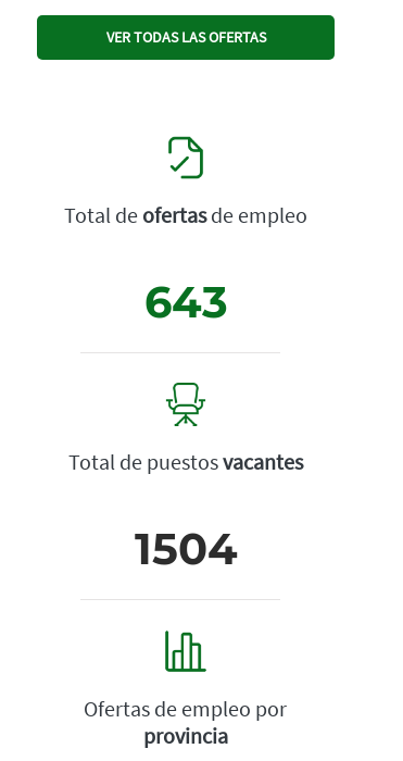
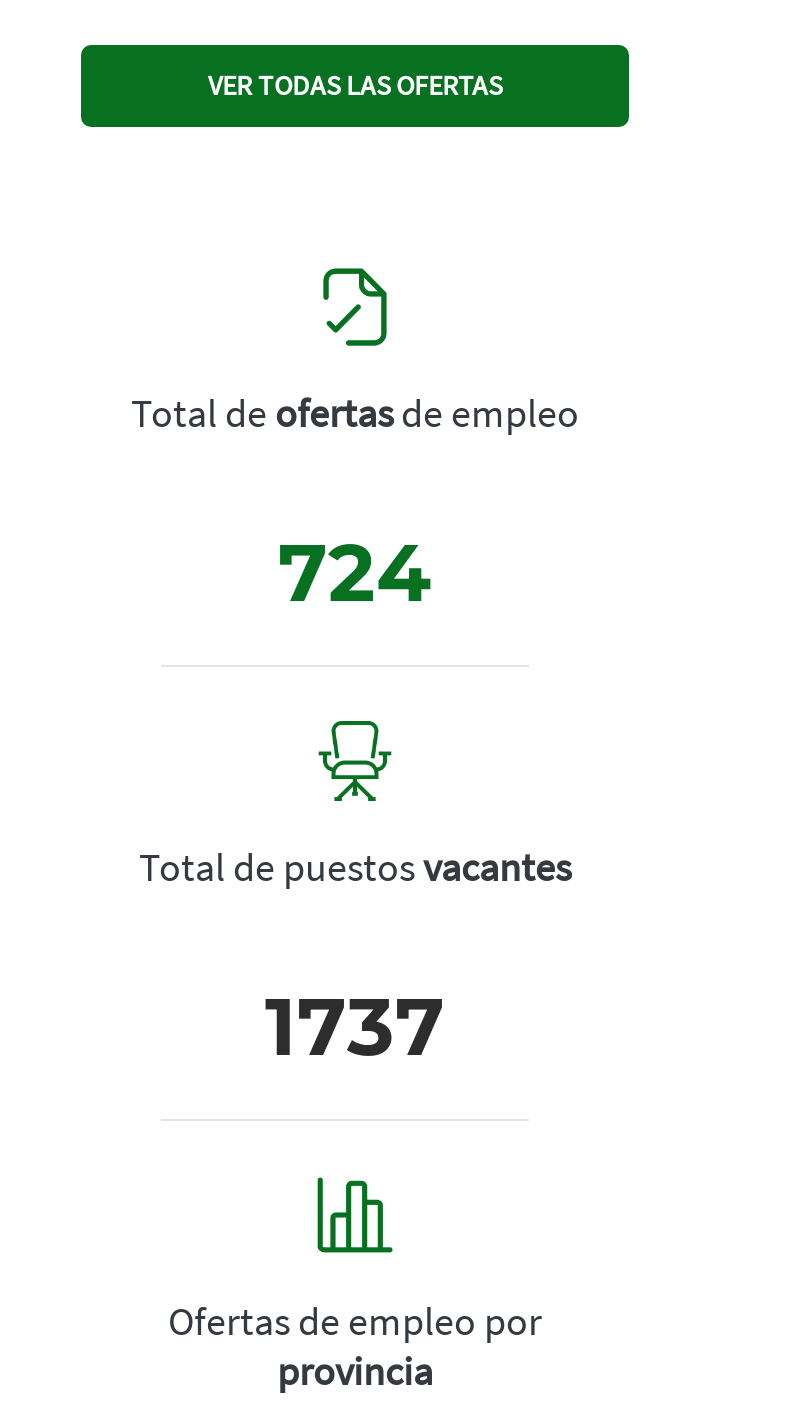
- 643
+ 724

- 1504
+ 1737
